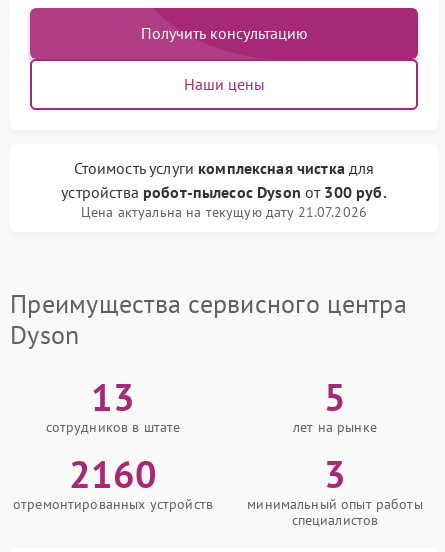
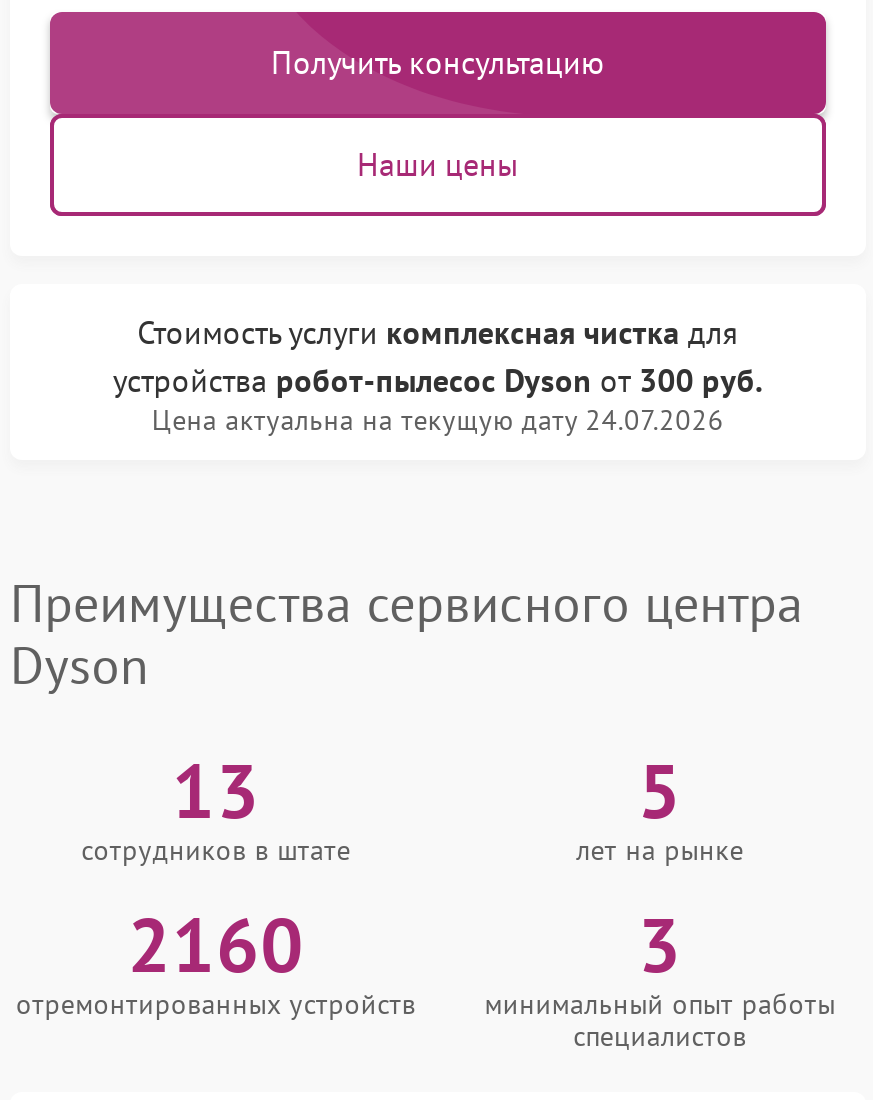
- Цена актуальна на текущую дату 21.07.2026
+ Цена актуальна на текущую дату 24.07.2026
